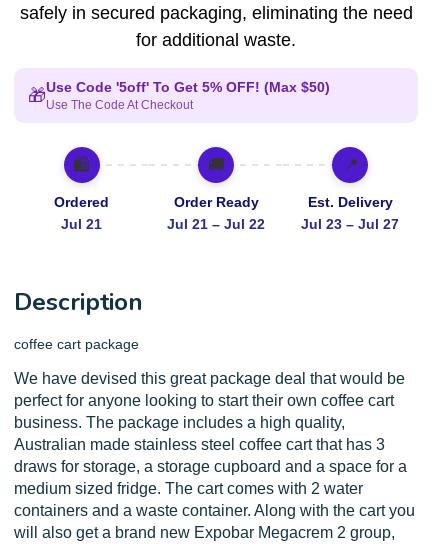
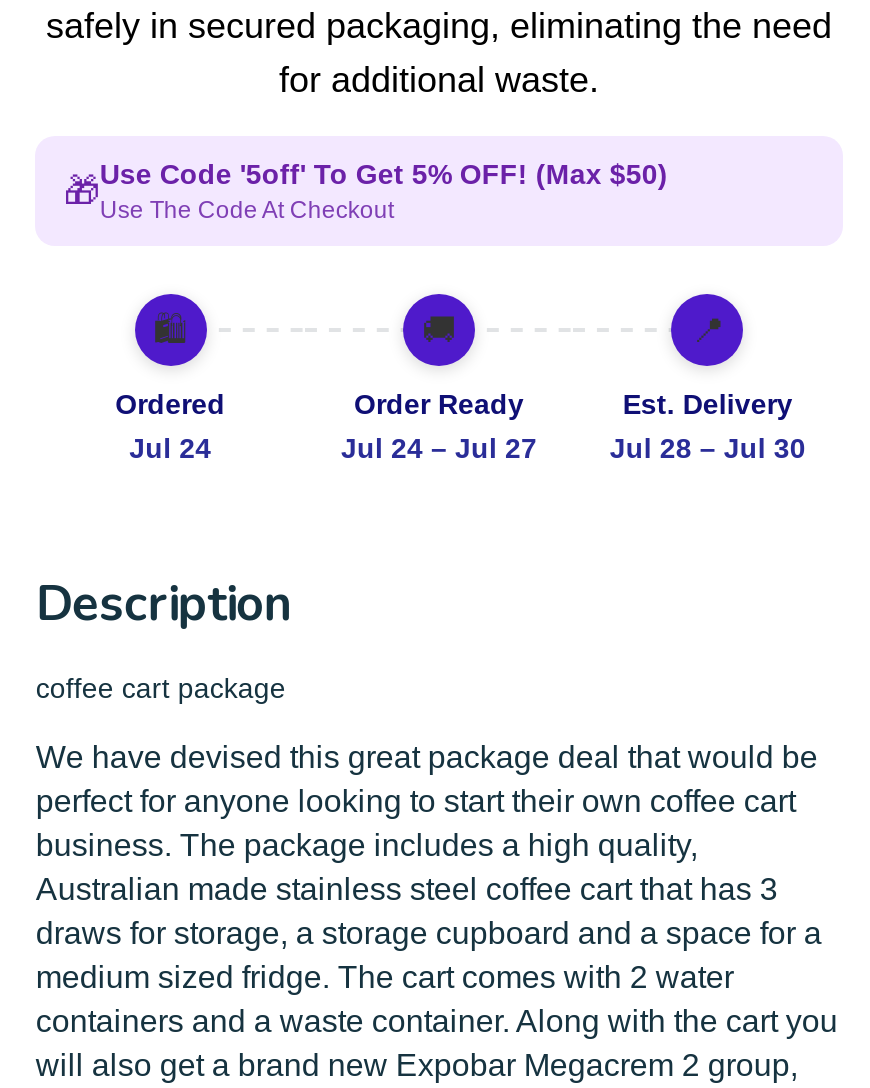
- Jul 21
+ Jul 24

- Jul 21 – Jul 22
+ Jul 24 – Jul 27

- Jul 23 – Jul 27
+ Jul 28 – Jul 30
